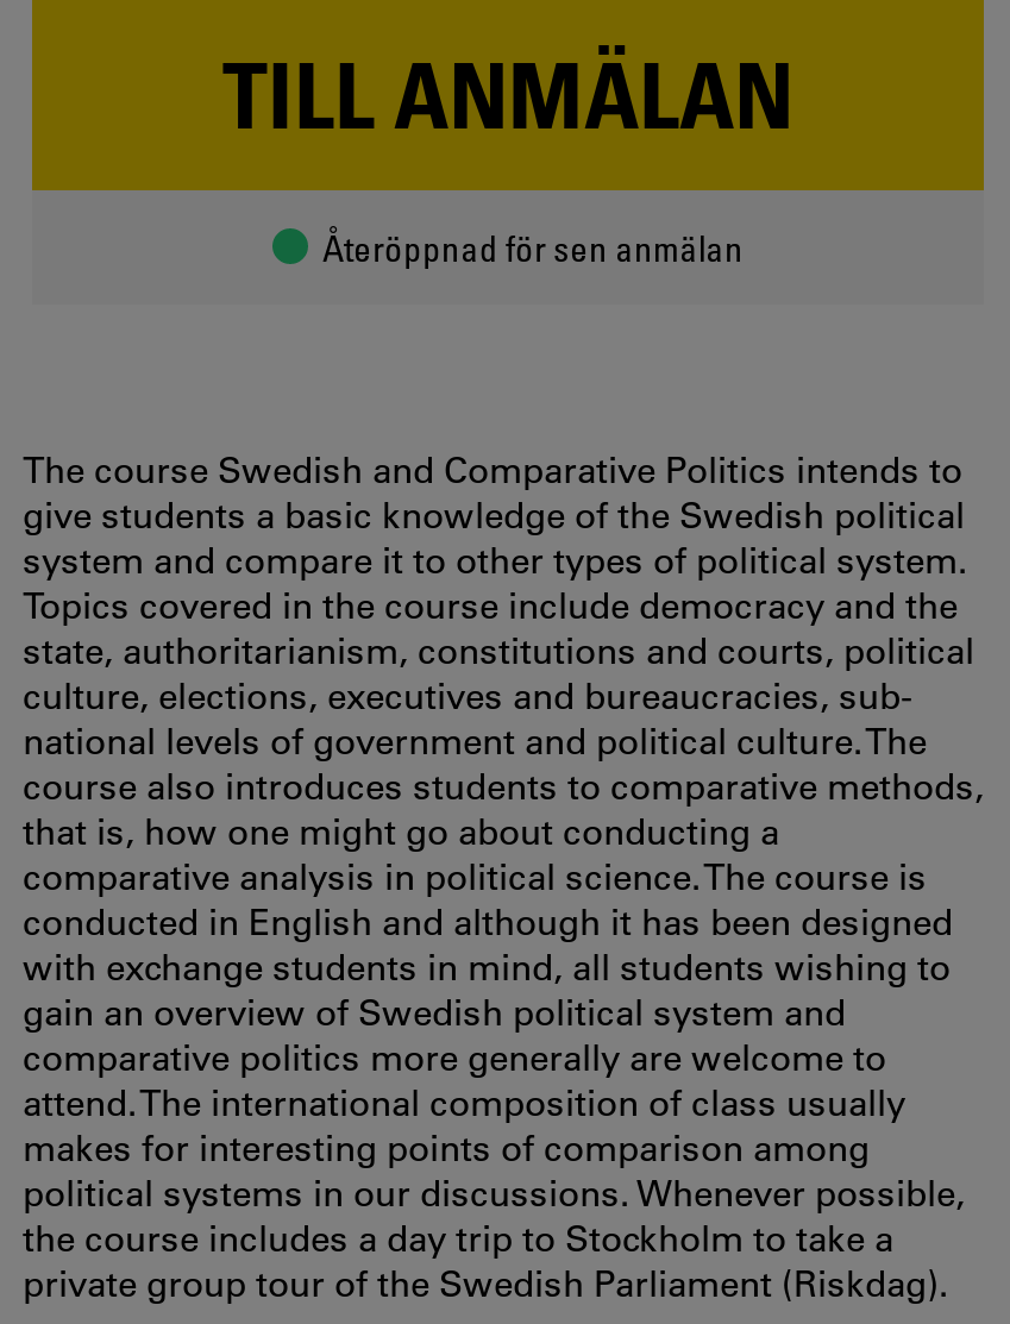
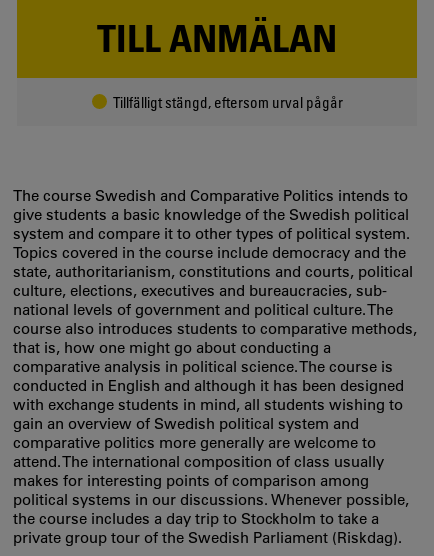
- Återöppnad för sen anmälan
+ Tillfälligt stängd, eftersom urval pågår
